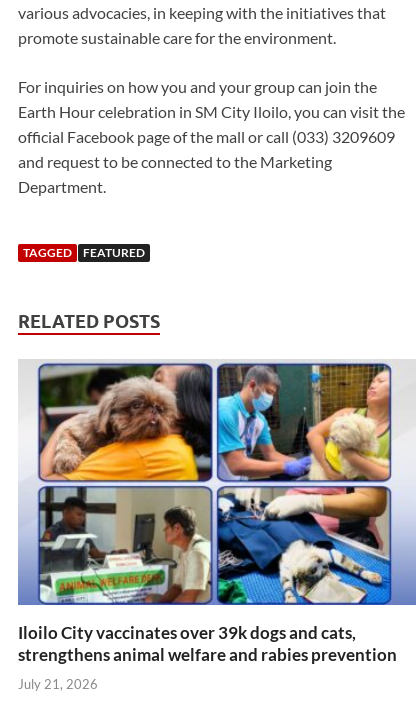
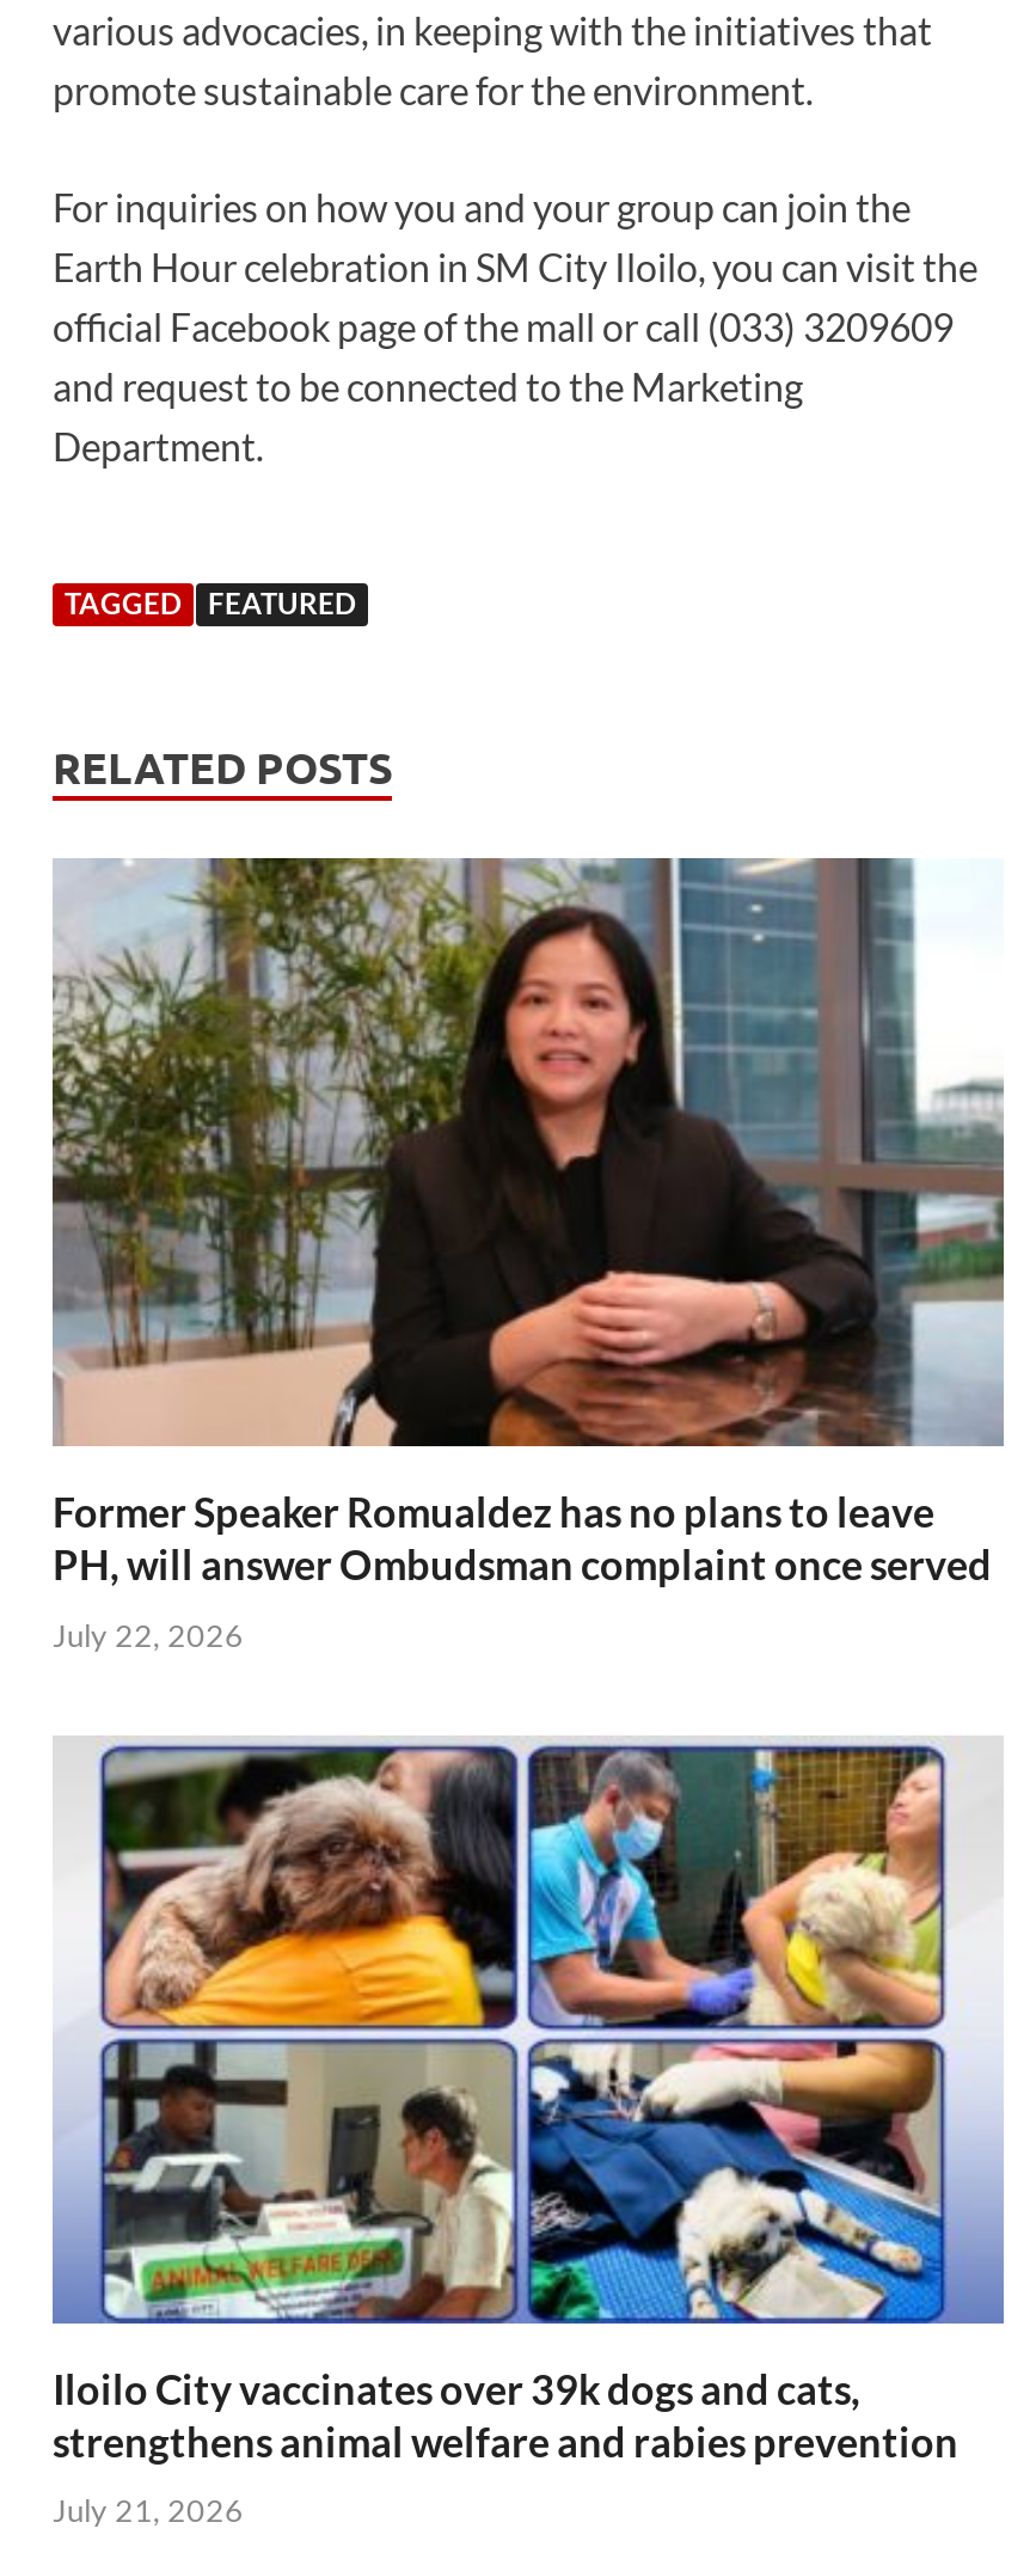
+ [image]
+ Former Speaker Romualdez has no plans to leave
+ PH, will answer Ombudsman complaint once served
+ July 22, 2026
